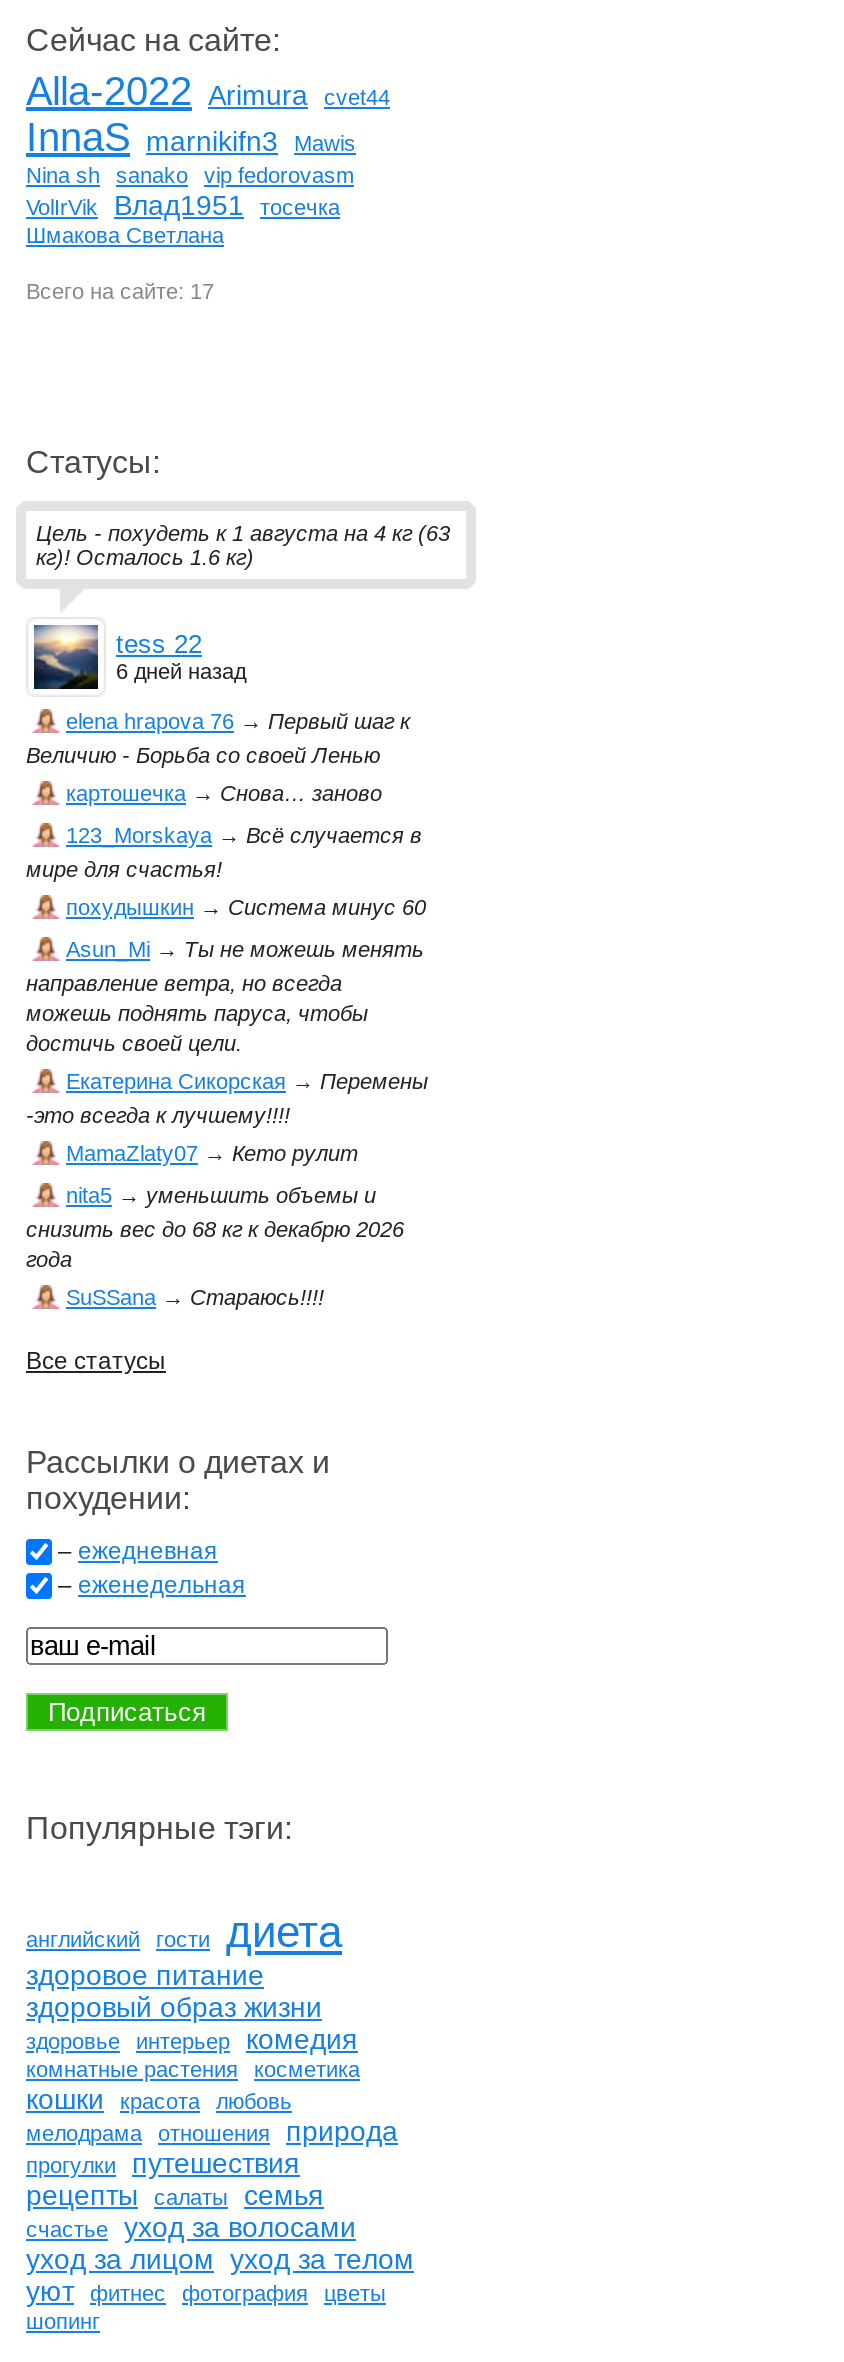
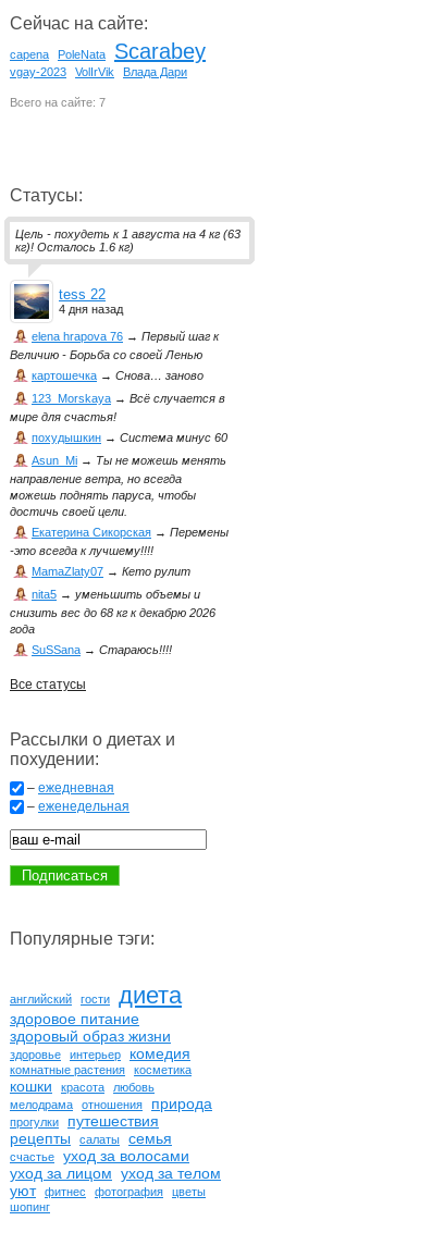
- Alla-2022 Arimura
- cvet44
- InnaS marnikifn3
- Mawis
- Nina sh
- sanako
- vip fedorovasm
+ capena
+ PoleNata
+ Scarabey
+ vgay-2023

- Влад1951
- тосечка
- Шмакова Светлана
+ Влада Дари

- Всего на сайте: 17
+ Всего на сайте: 7

- 6 дней назад
+ 4 дня назад
